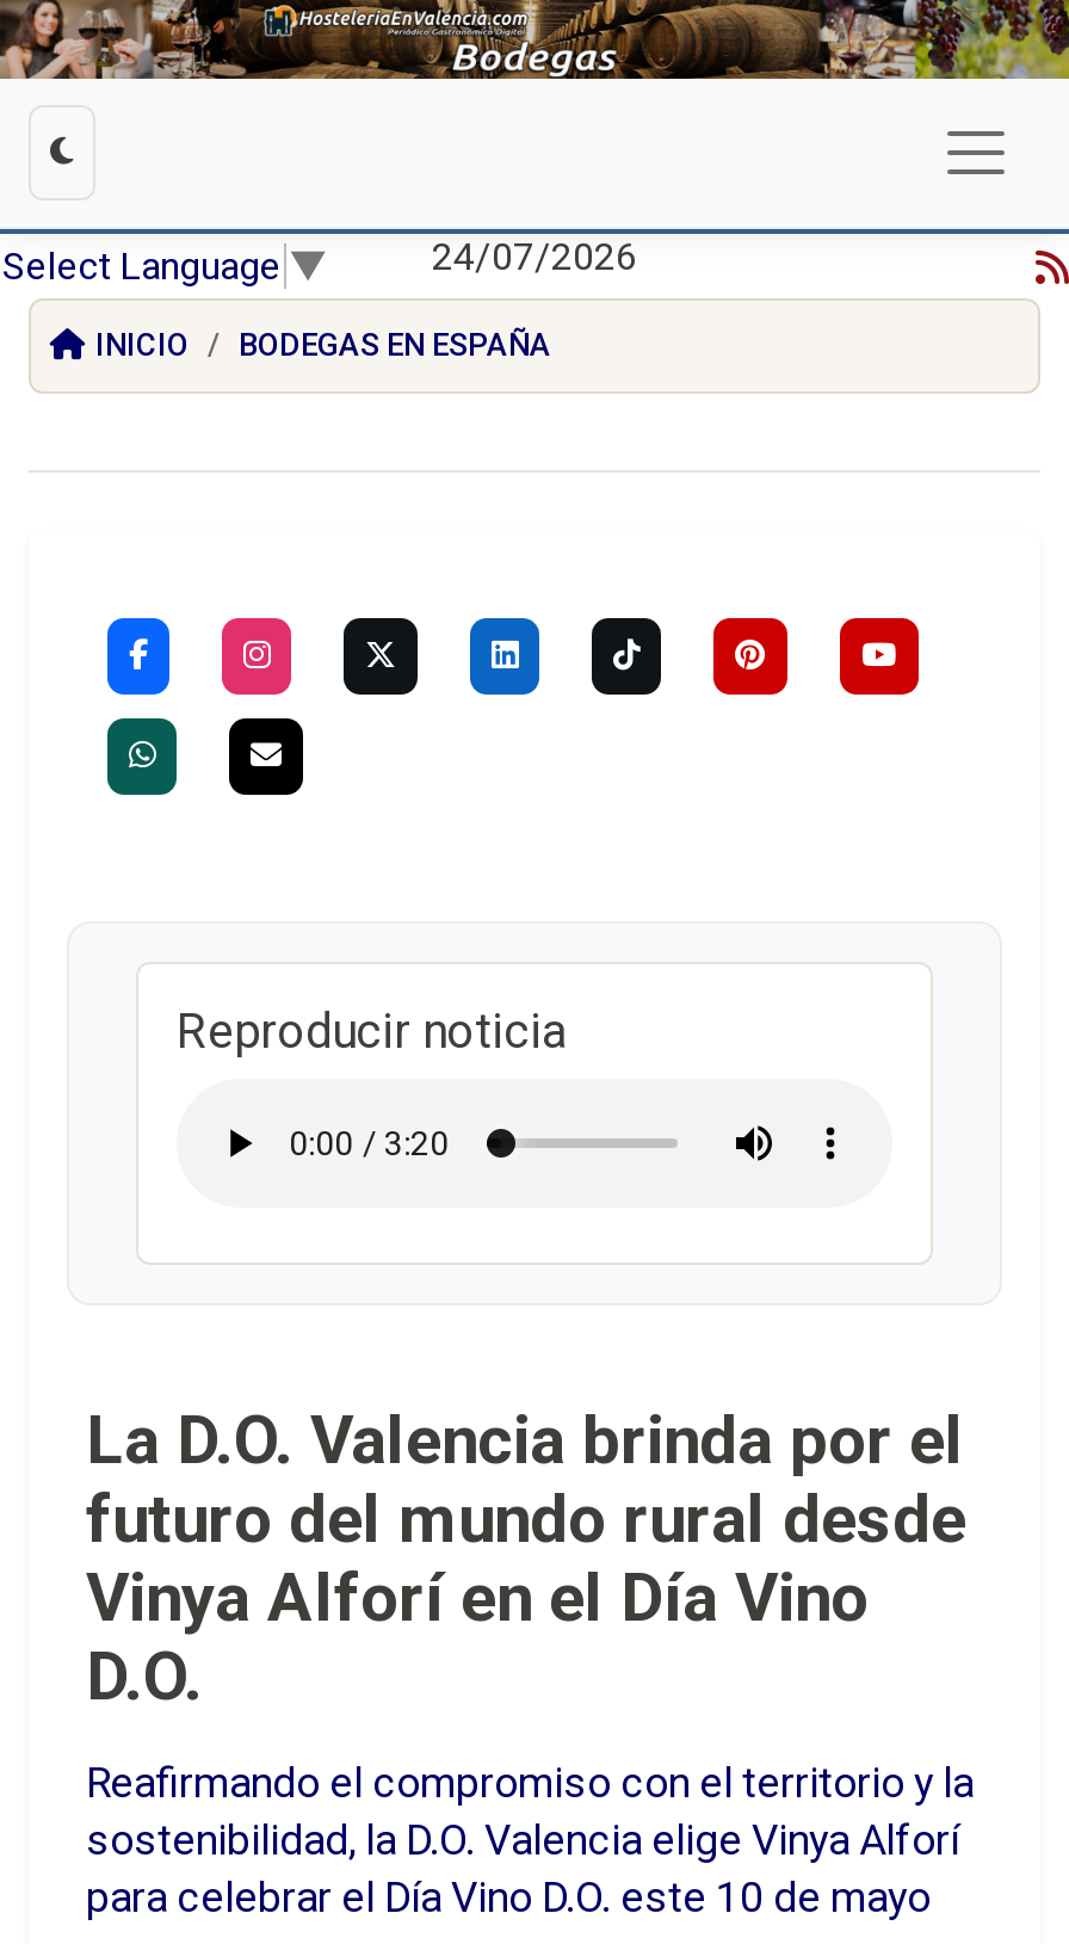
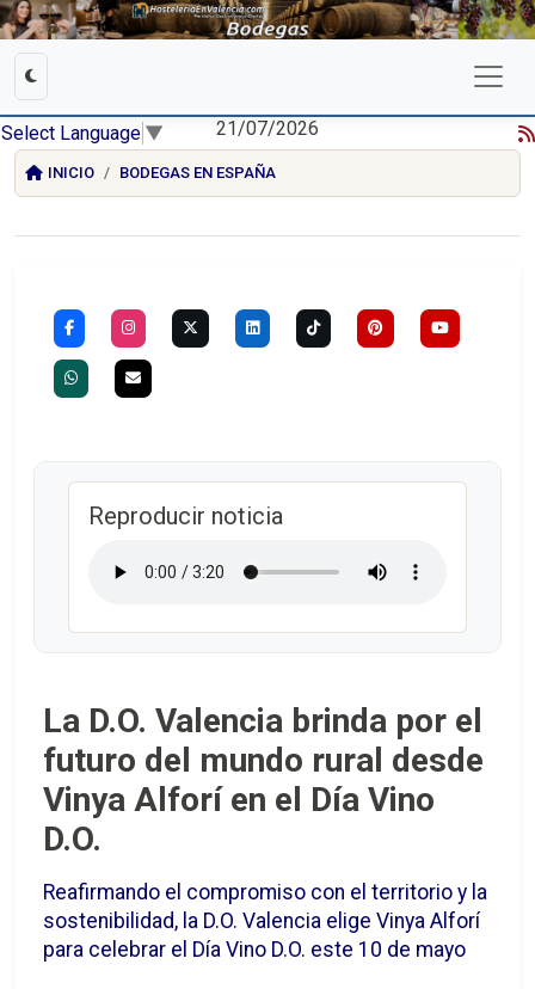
- 24/07/2026
+ 21/07/2026
